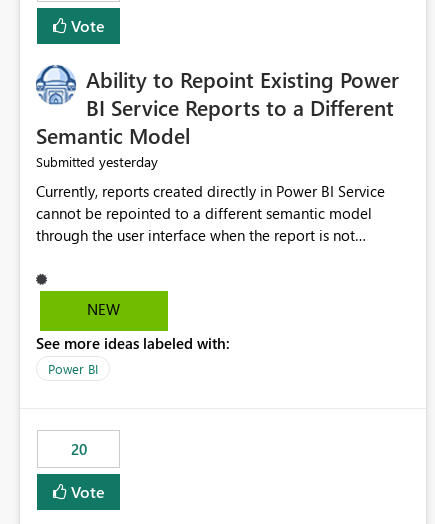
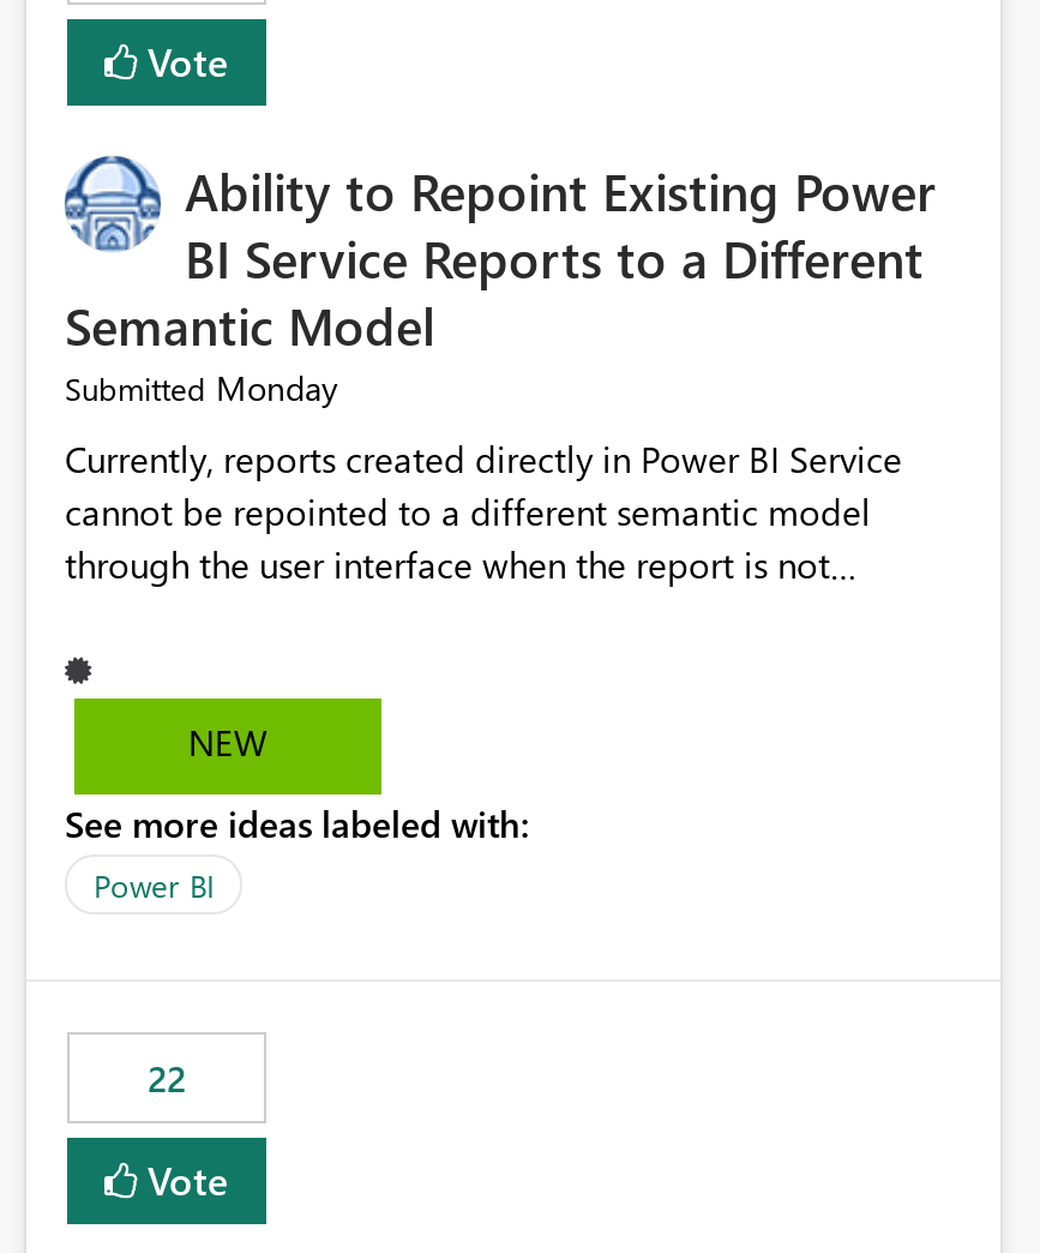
- Submitted yesterday
+ Submitted Monday

- 20
+ 22
